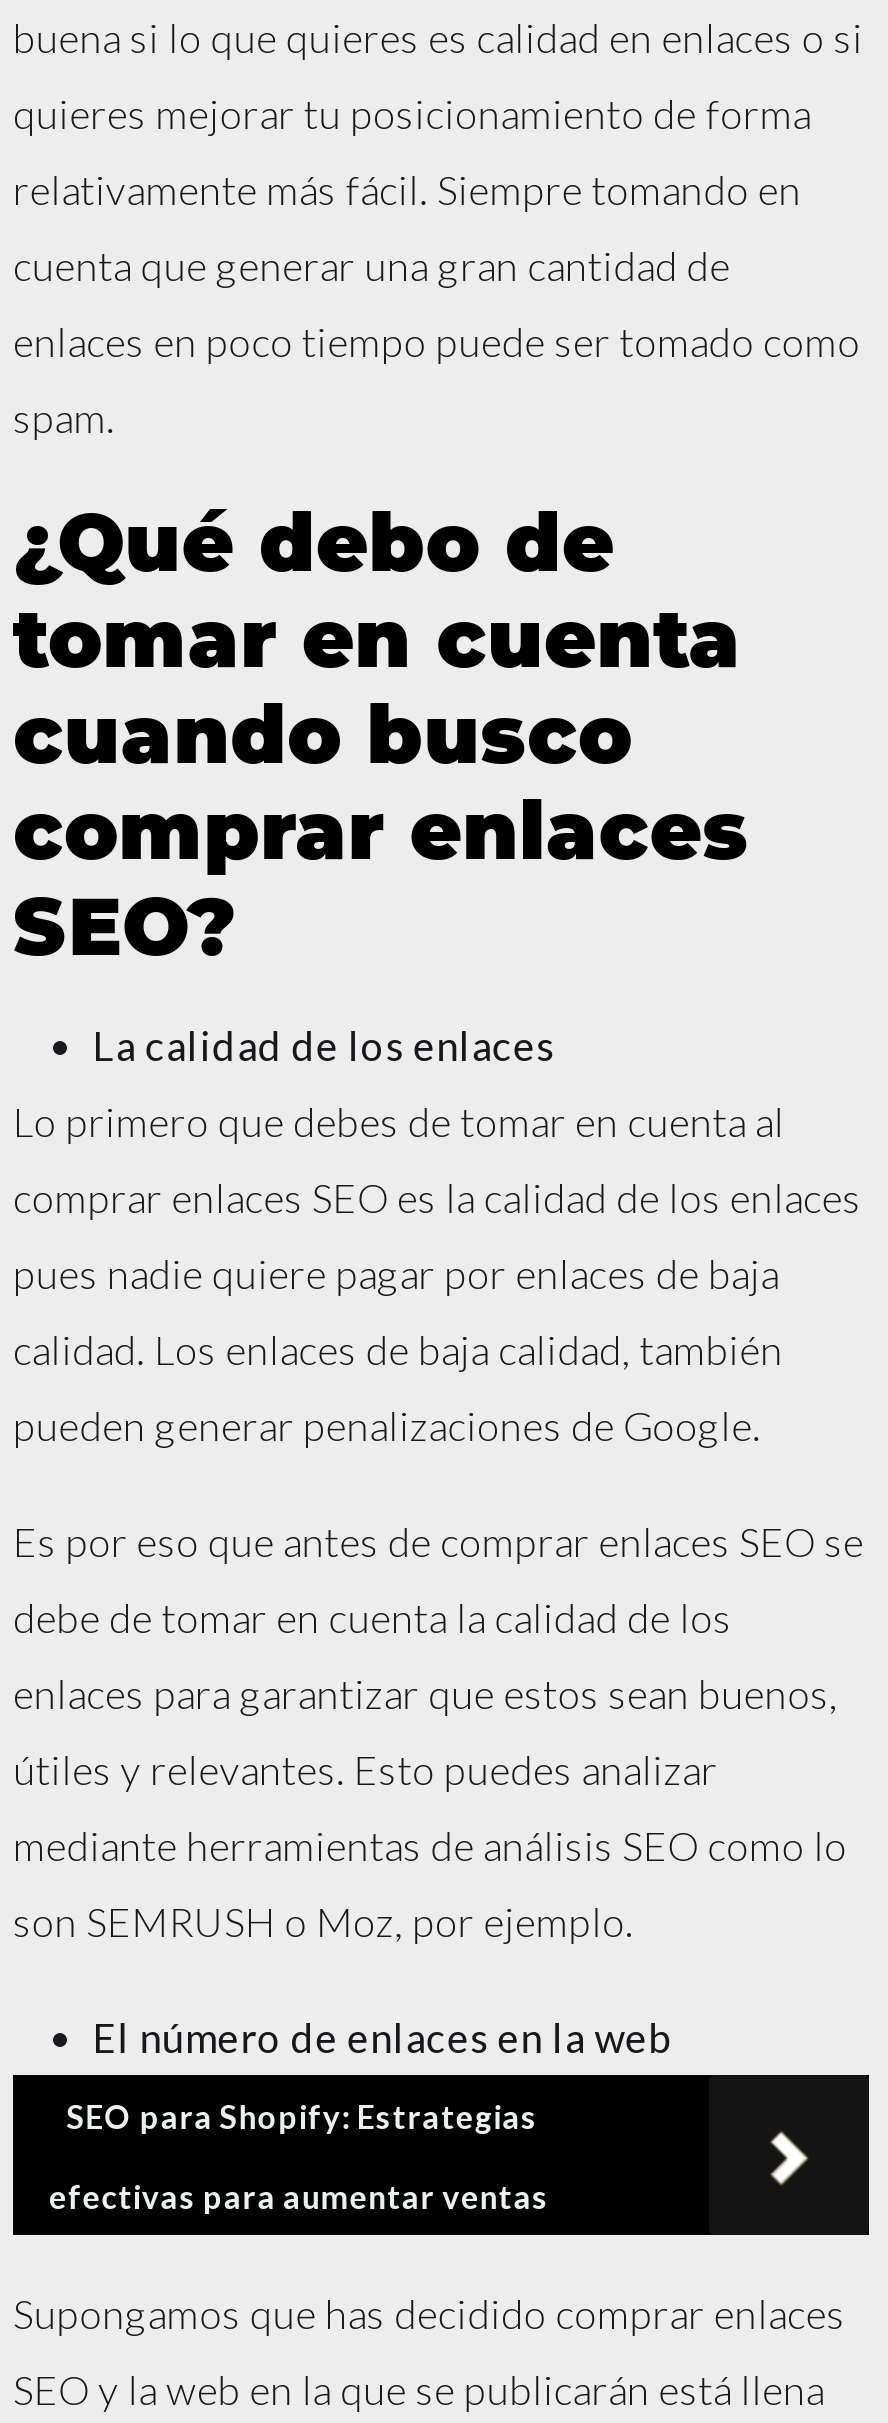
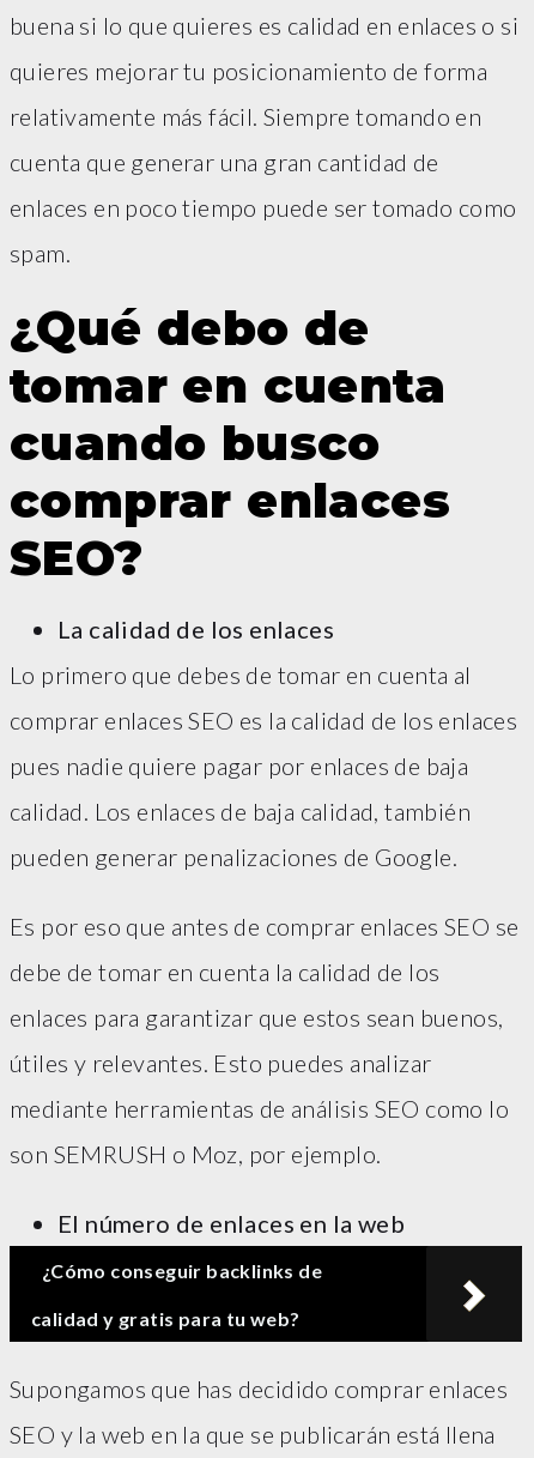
- SEO para Shopify: Estrategias
+ ¿Cómo conseguir backlinks de

- efectivas para aumentar ventas
+ calidad y gratis para tu web?
